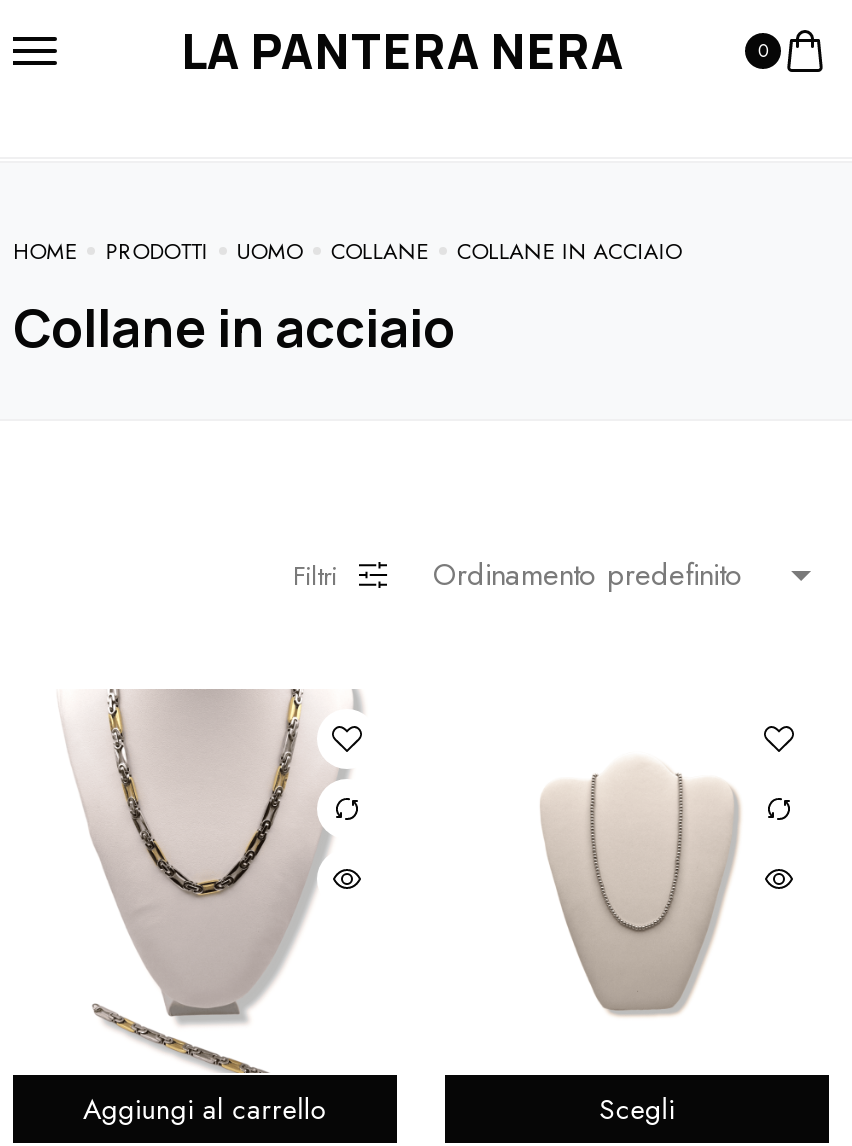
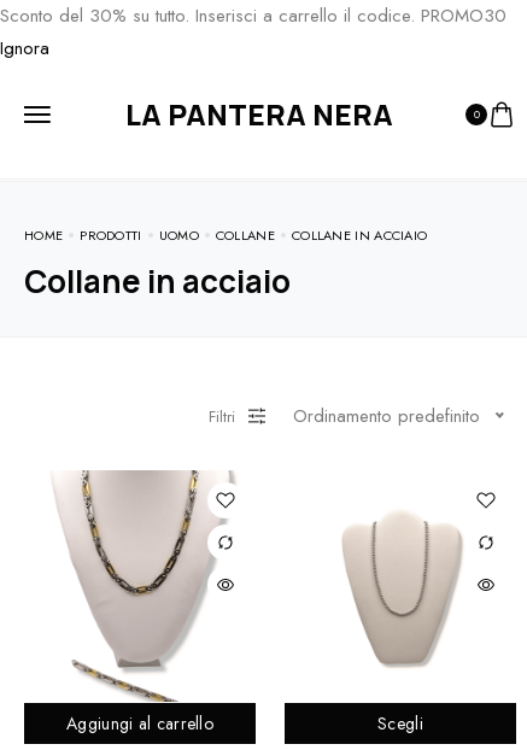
+ Sconto del 30% su tutto. Inserisci a carrello il codice. PROMO30
+ Ignora

moved down: LA PANTERA NERA | 0 | HOME | PRODOTTI | UOMO | COLLANE | COLLANE IN ACCIAIO | Collane in acciaio

+ Ordinamento predefinito
